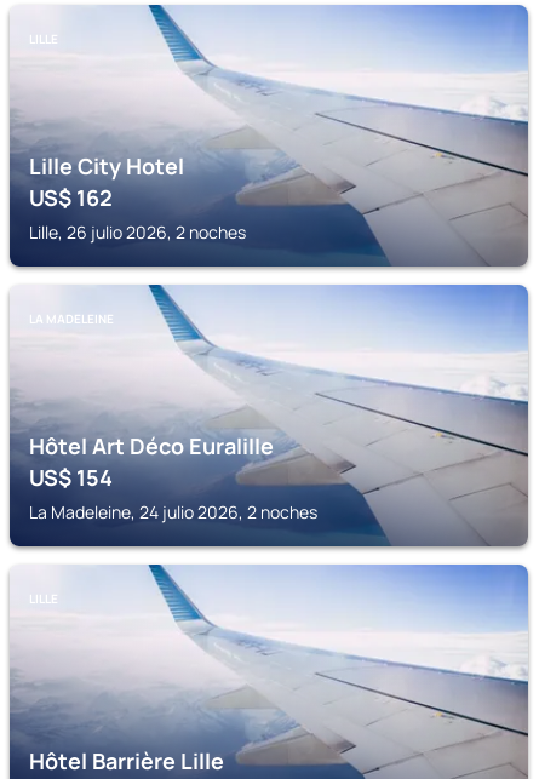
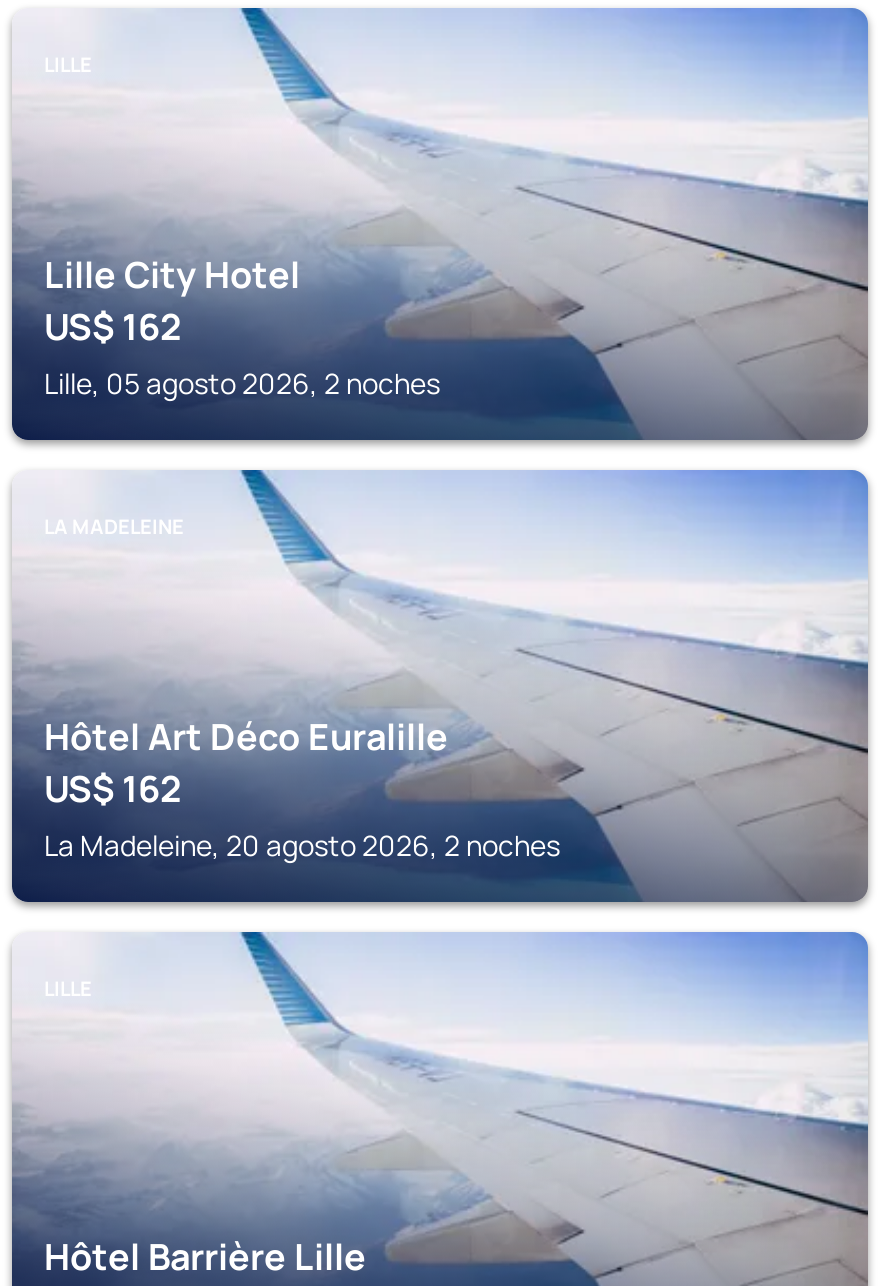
- Lille, 26 julio 2026, 2 noches
+ Lille, 05 agosto 2026, 2 noches

- US$ 154
+ US$ 162

- La Madeleine, 24 julio 2026, 2 noches
+ La Madeleine, 20 agosto 2026, 2 noches
